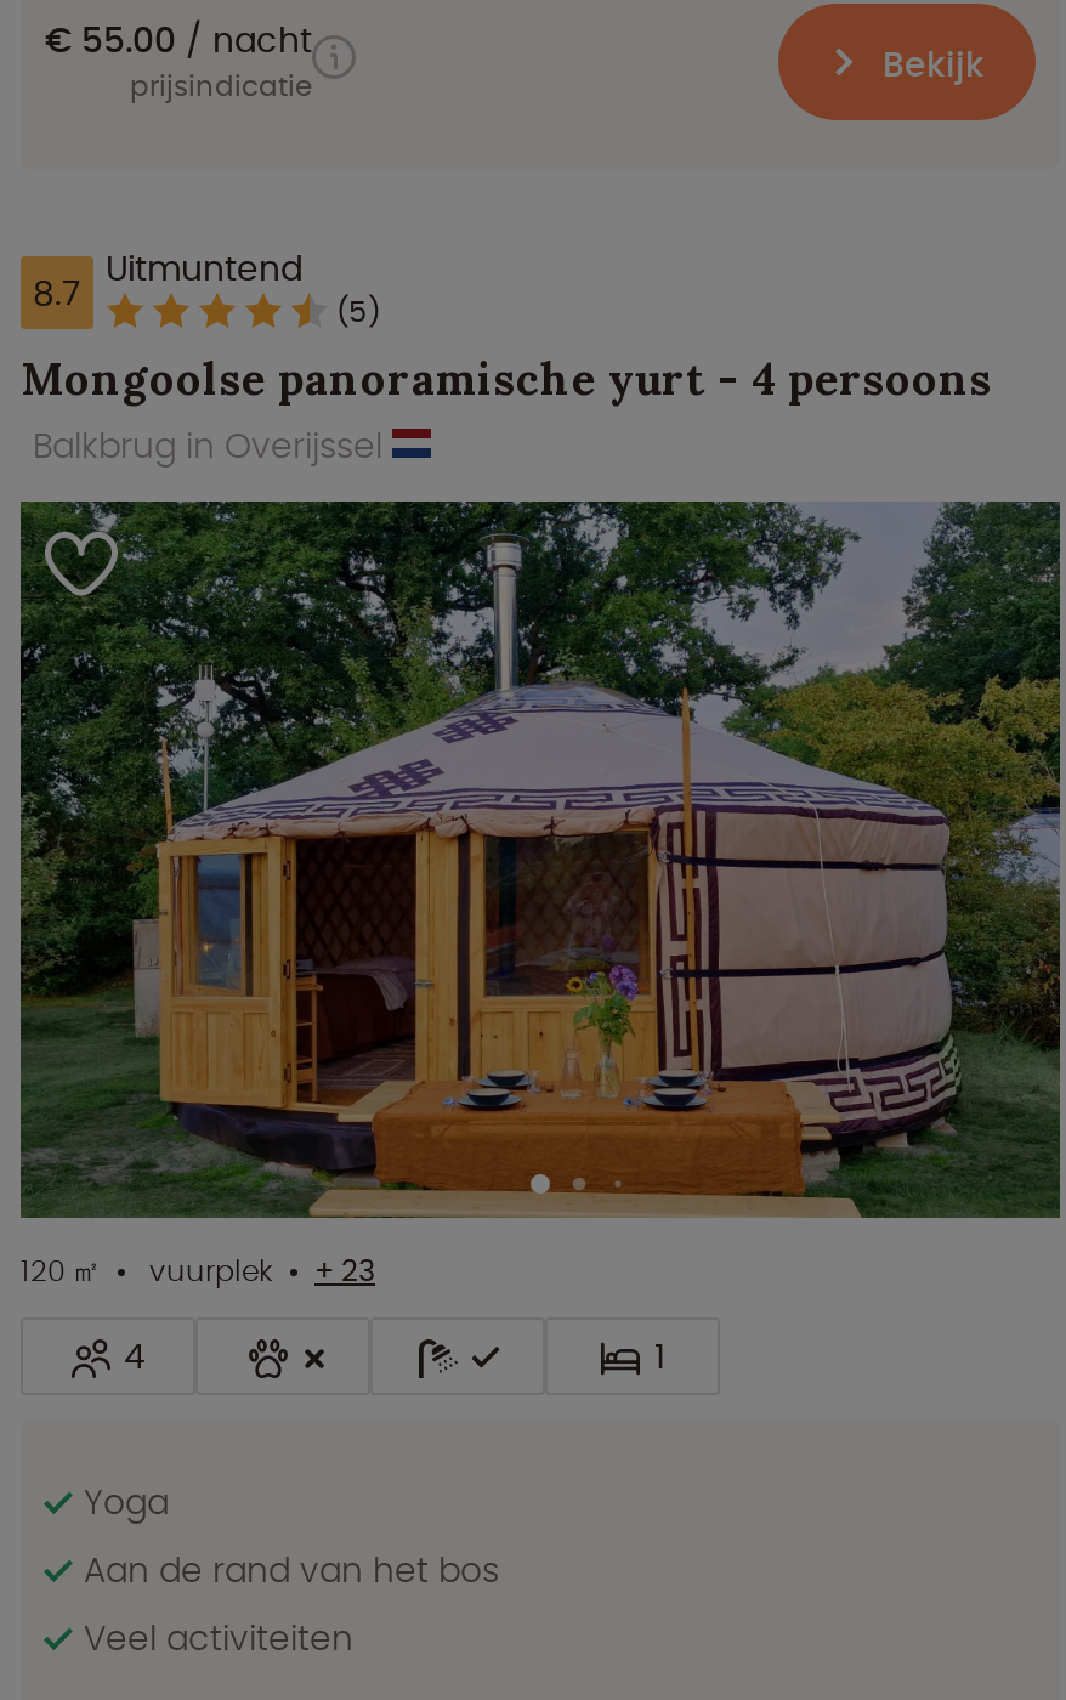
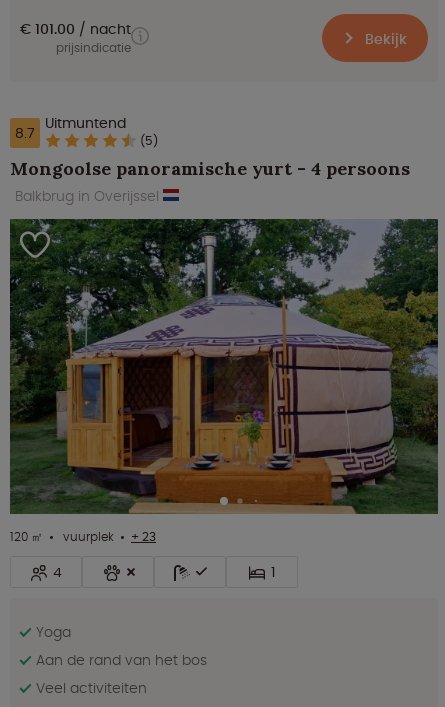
- € 55.00 nacht
+ € 101.00 nacht
